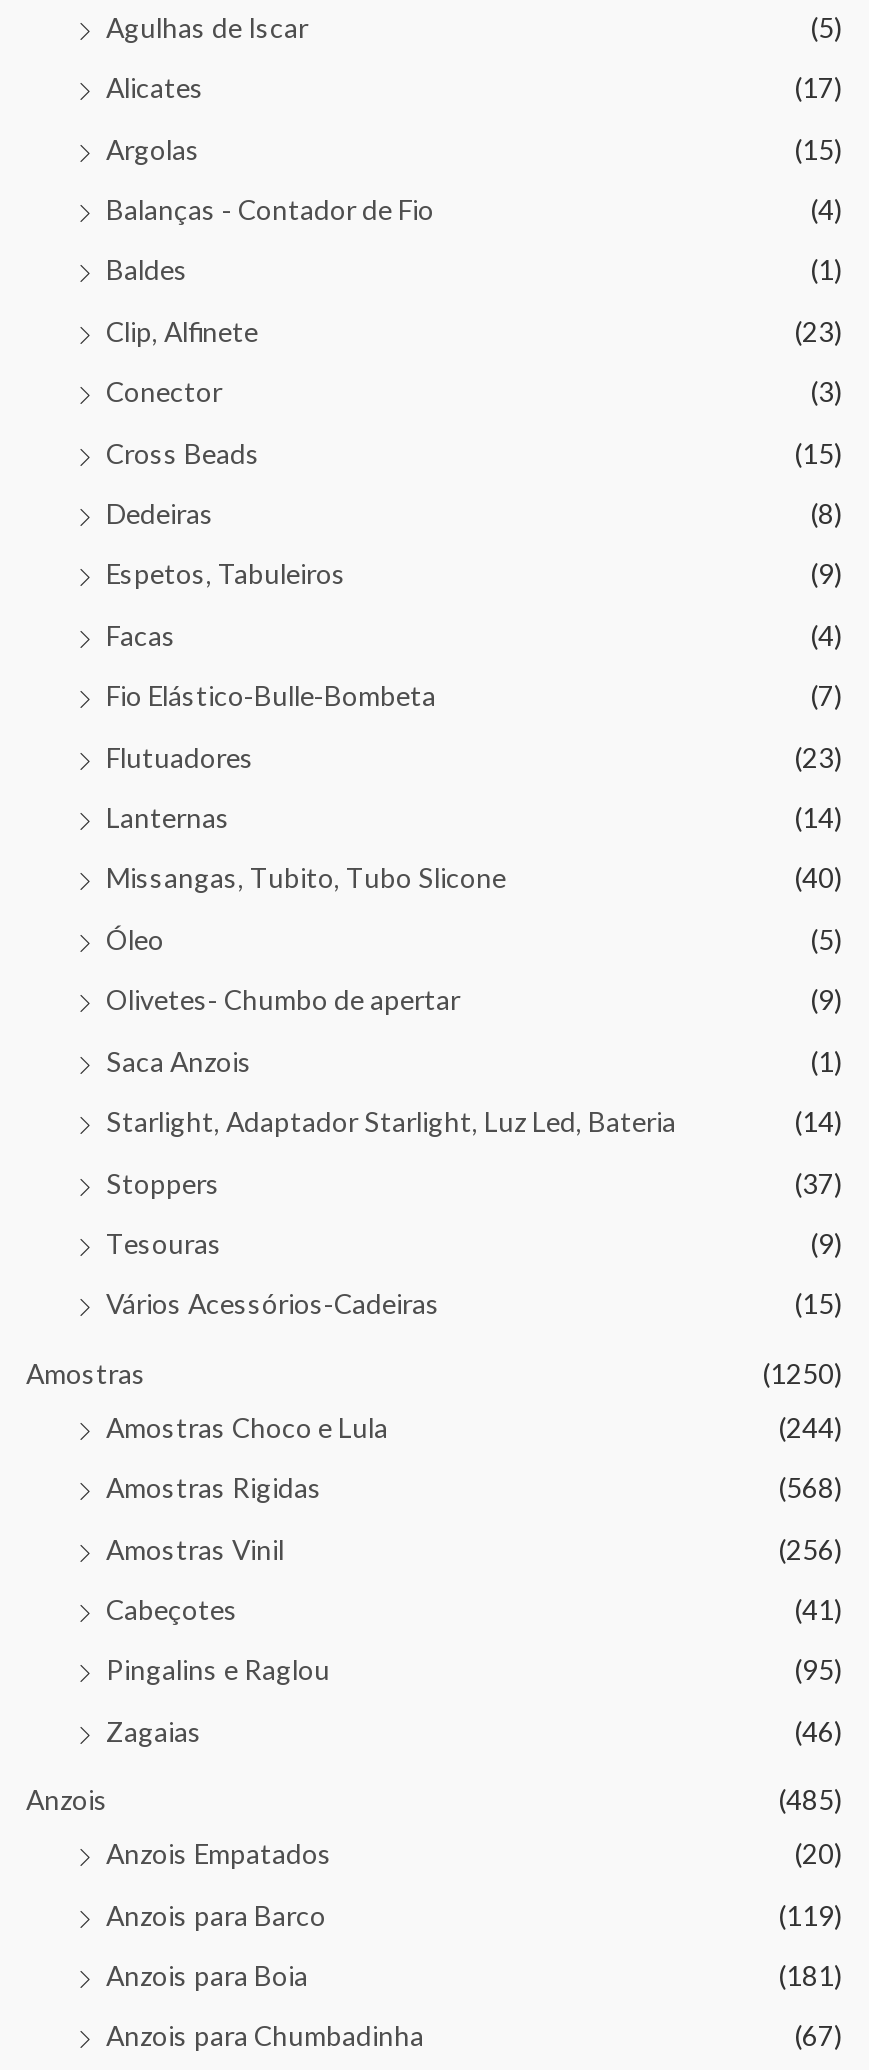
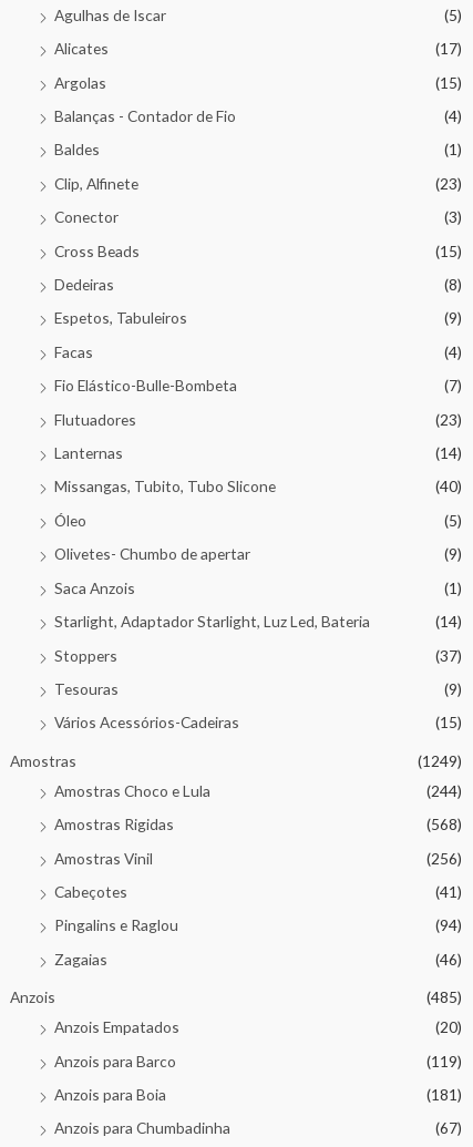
- (1250)
+ (1249)

- (95)
+ (94)
